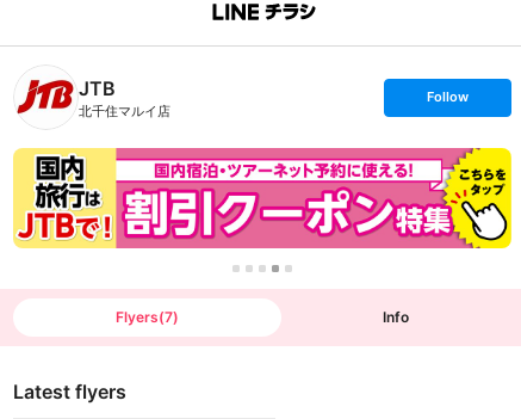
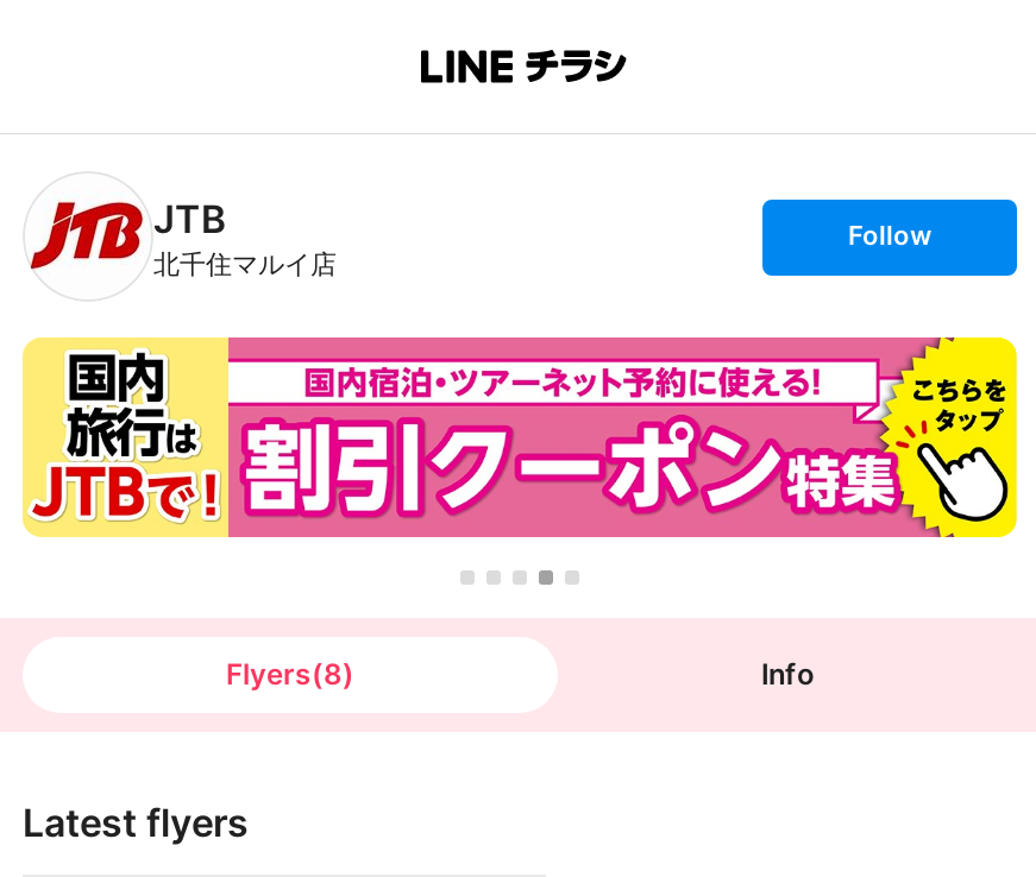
- Flyers(7)
+ Flyers(8)
